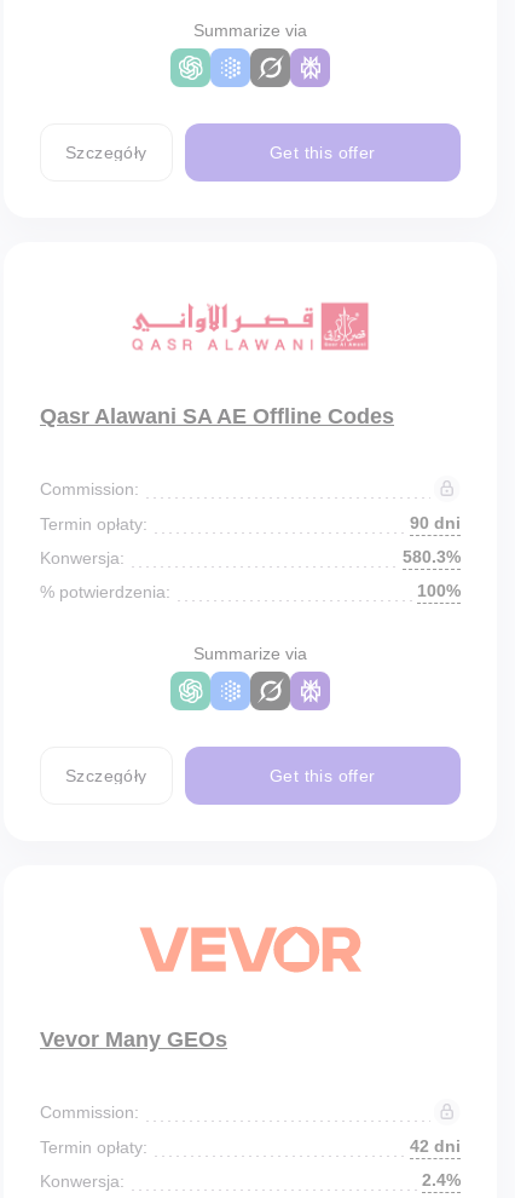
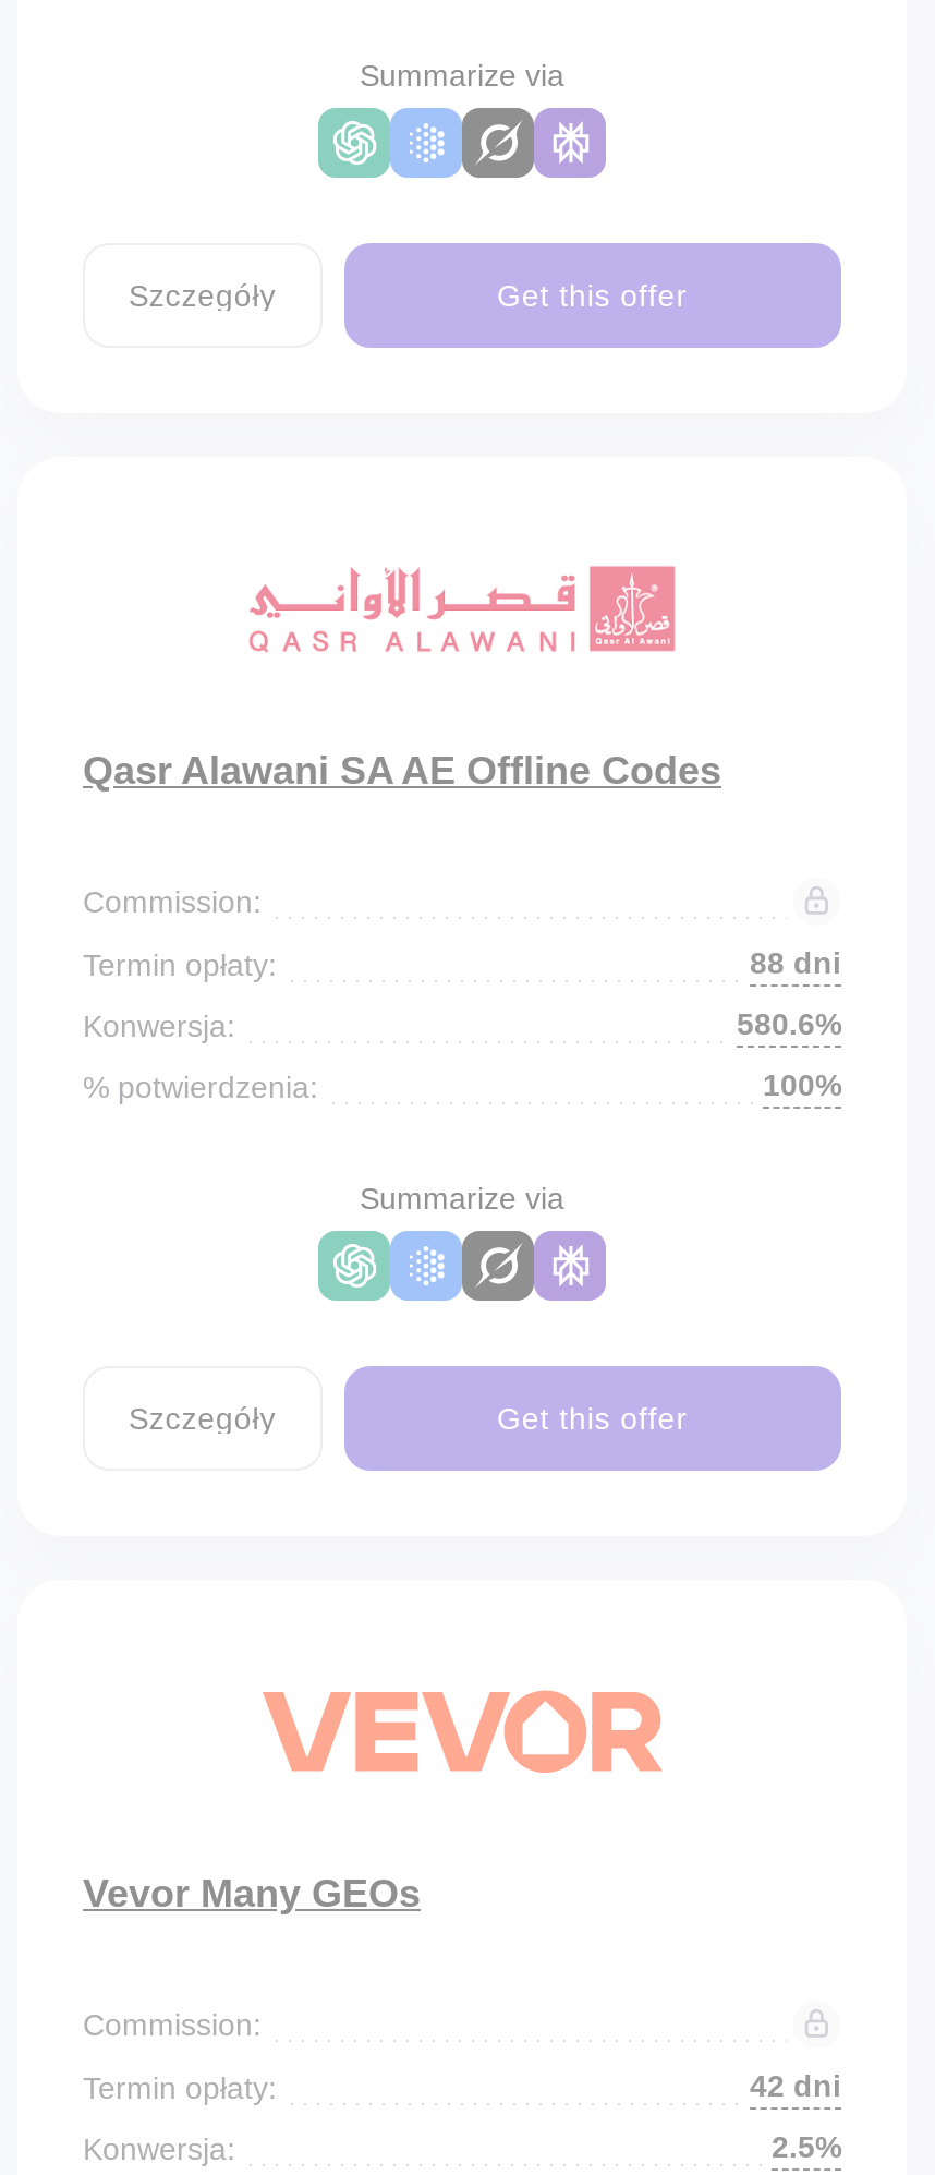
- 90 dni
+ 88 dni

- 580.3%
+ 580.6%

- 2.4%
+ 2.5%
